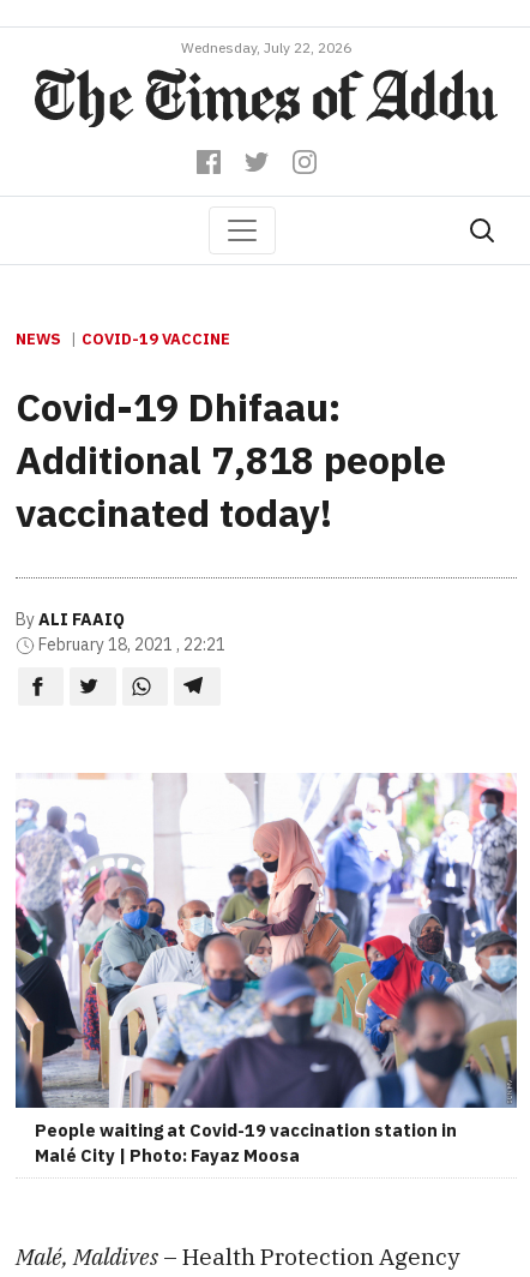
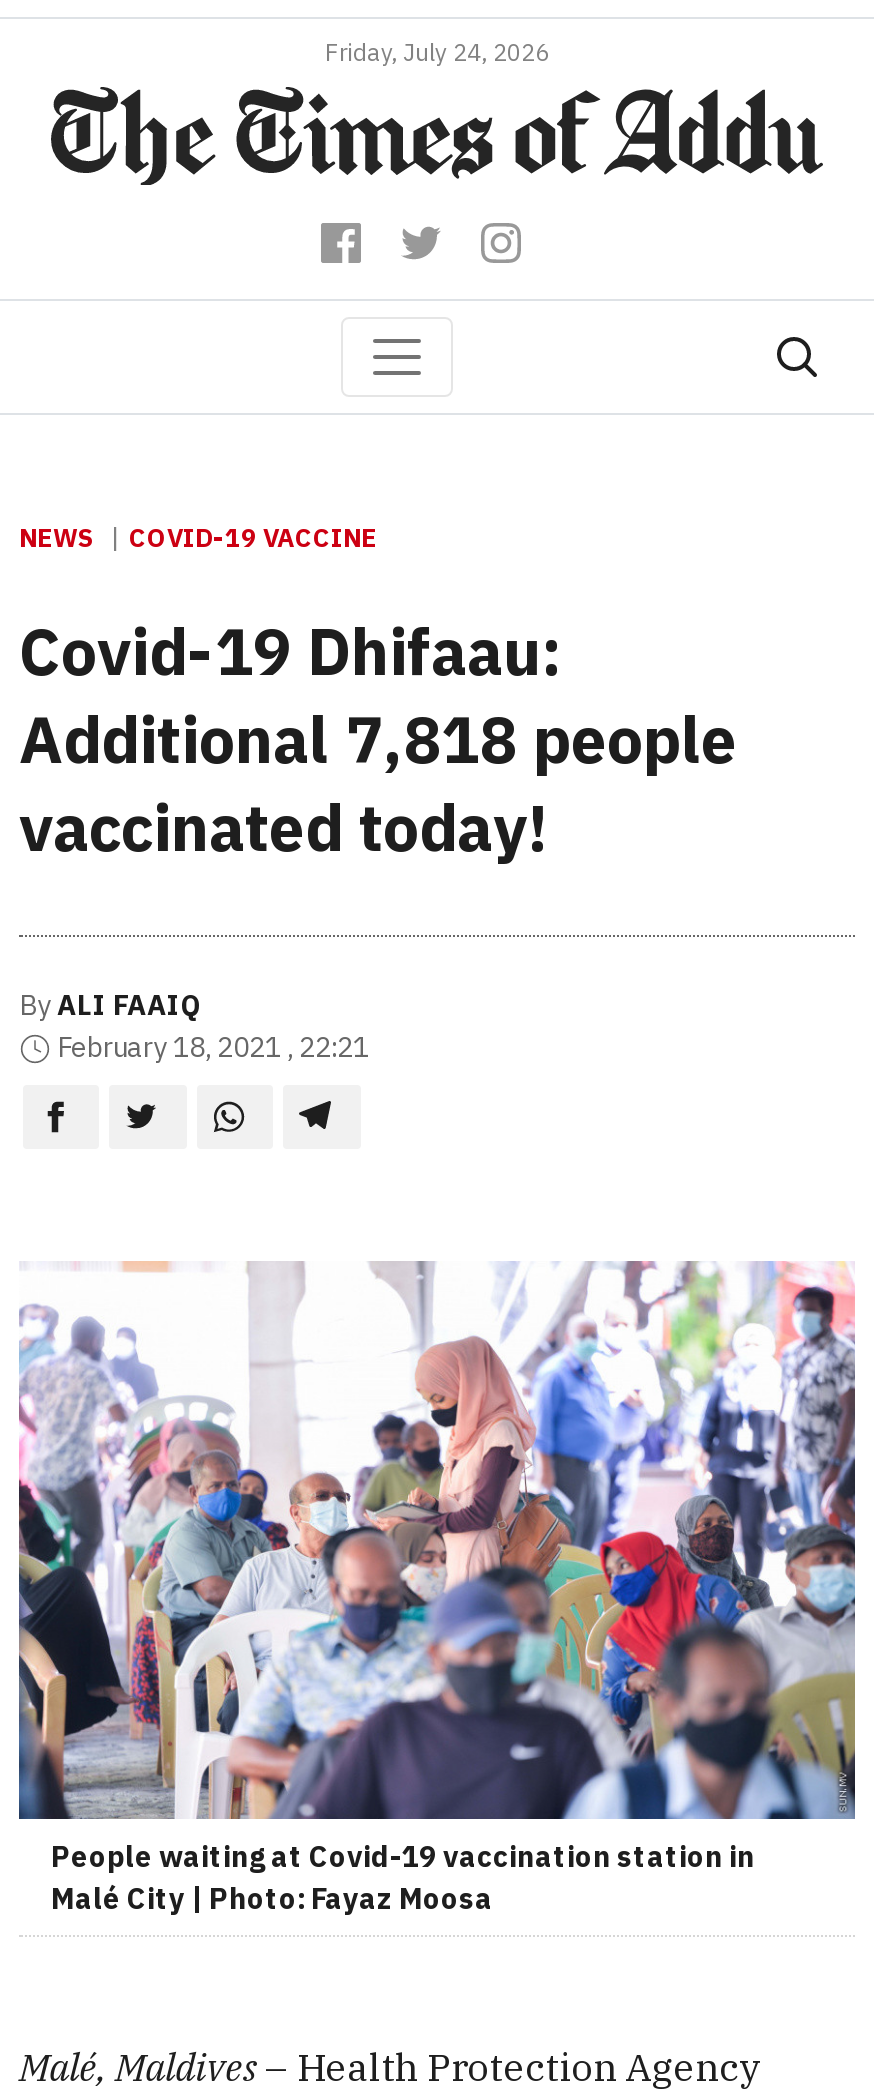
- Wednesday, July 22, 2026
+ Friday, July 24, 2026
